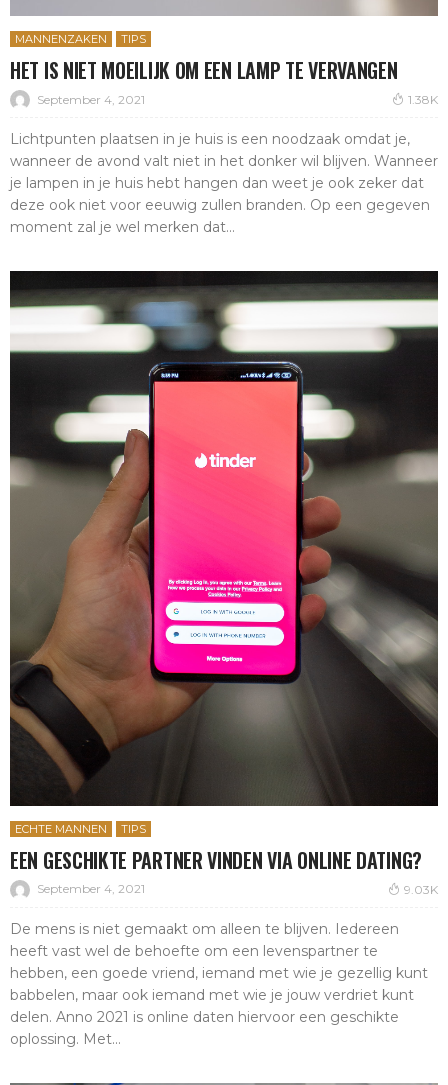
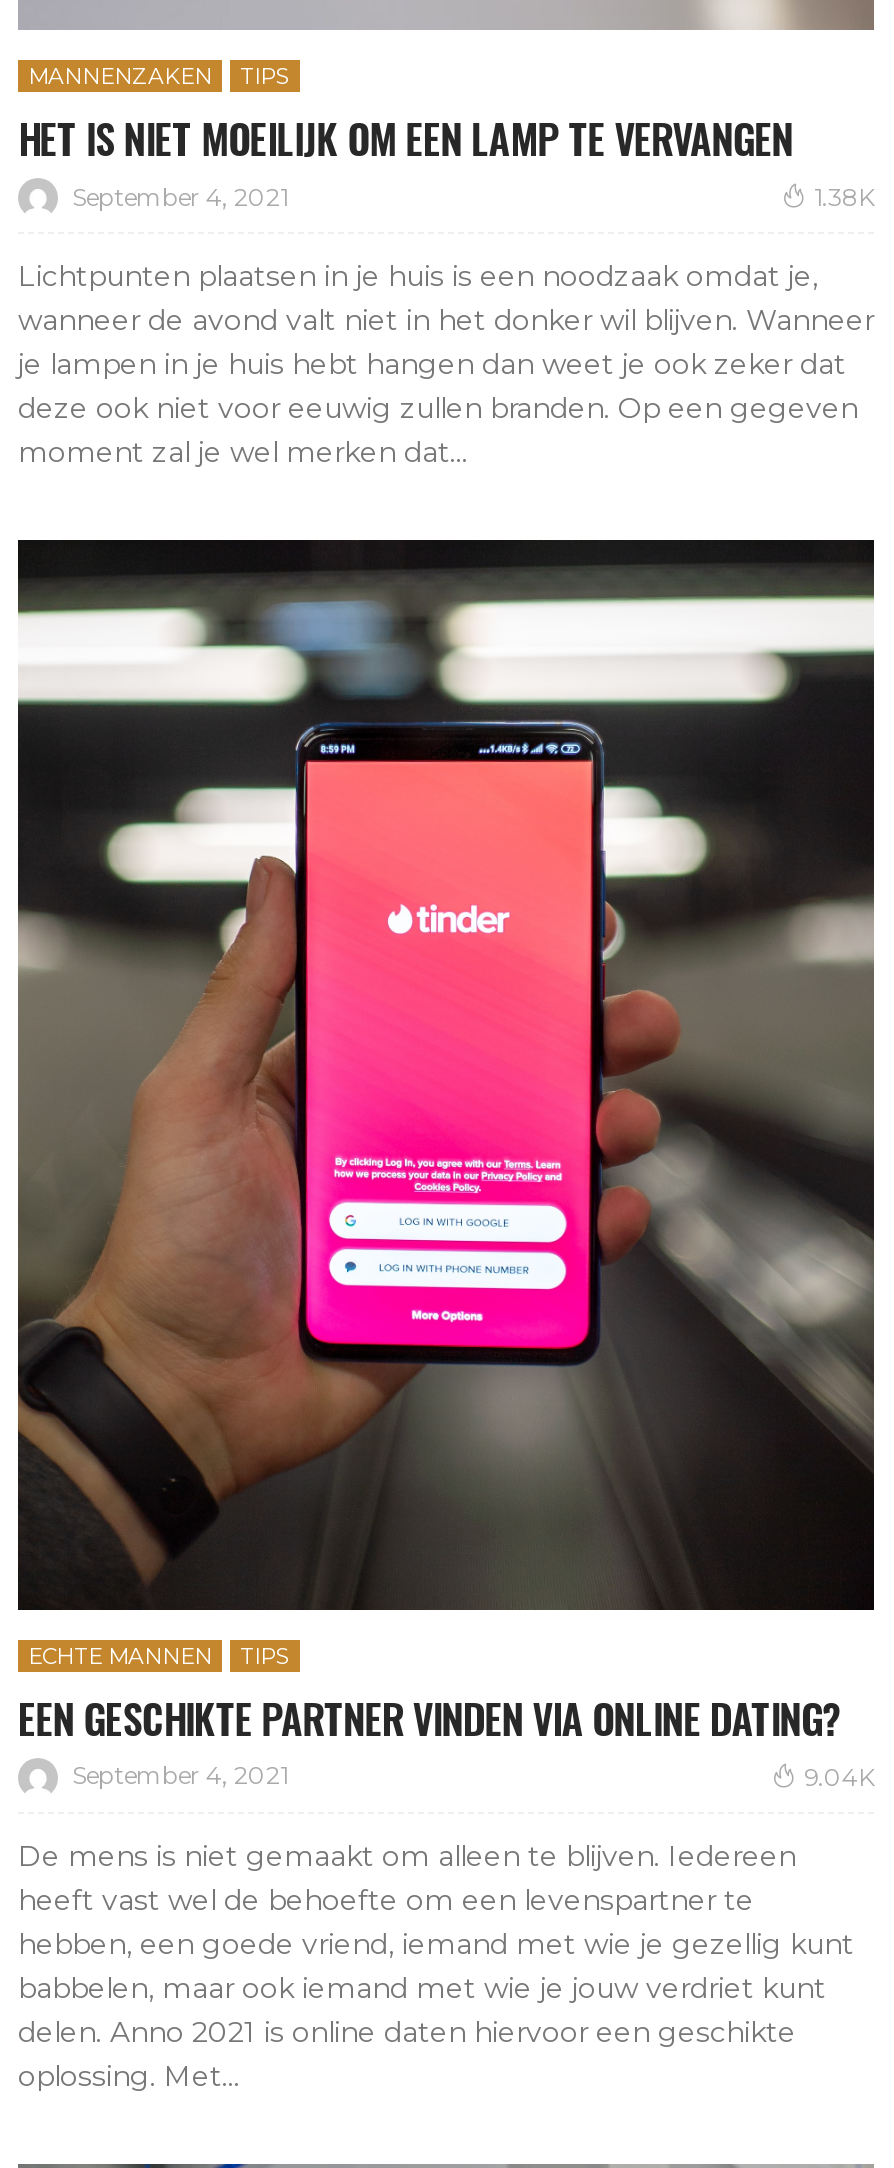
- 9.03K
+ 9.04K
